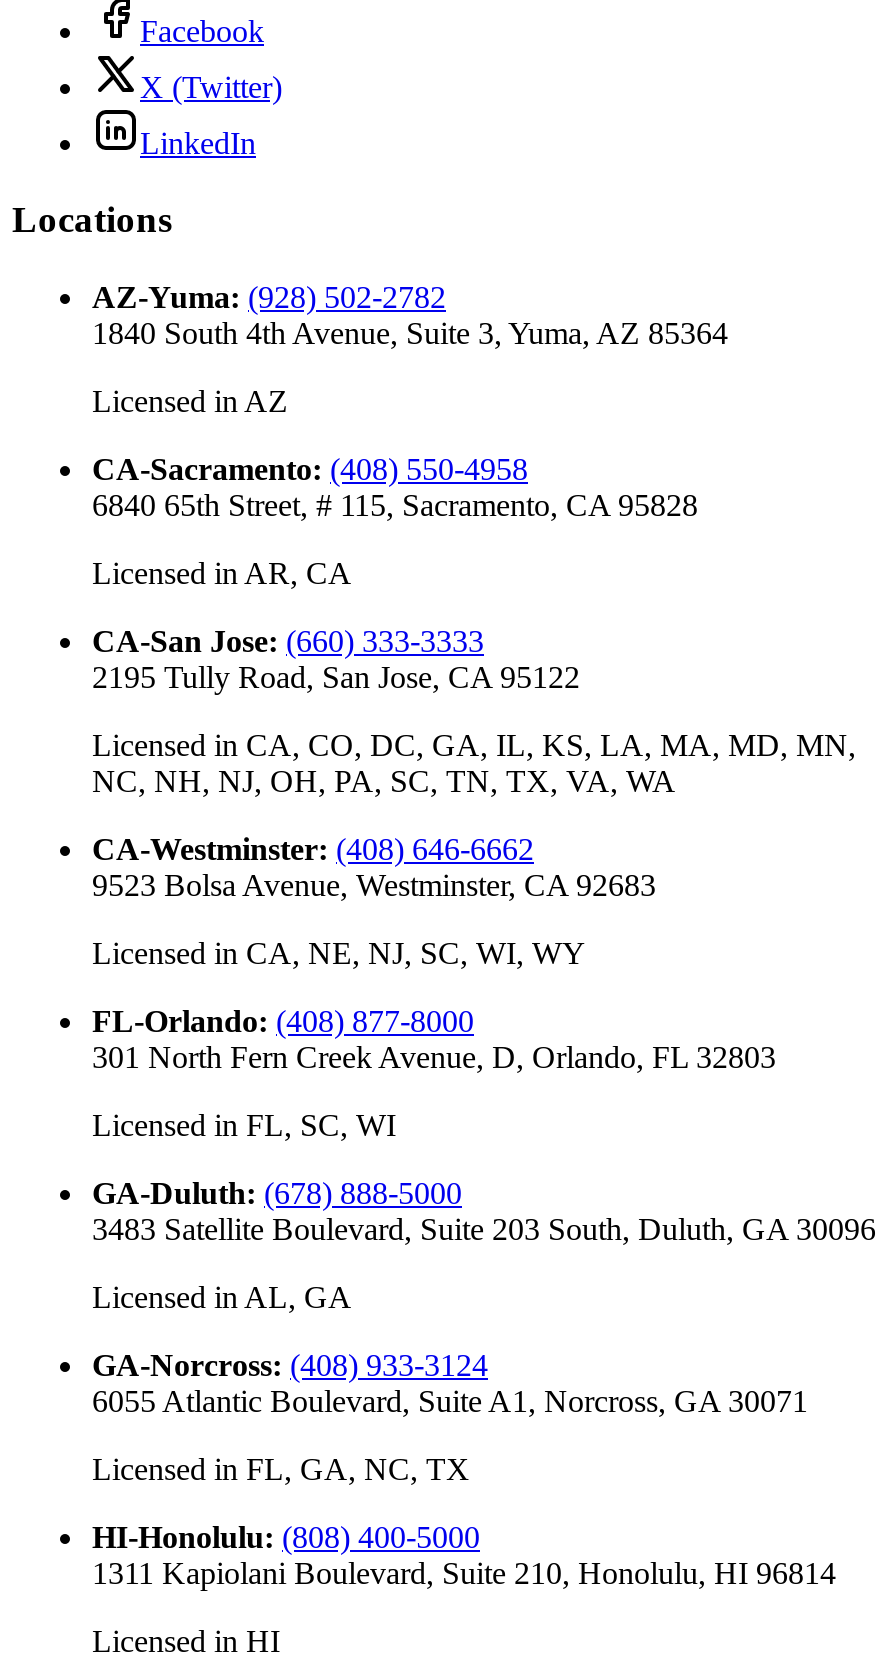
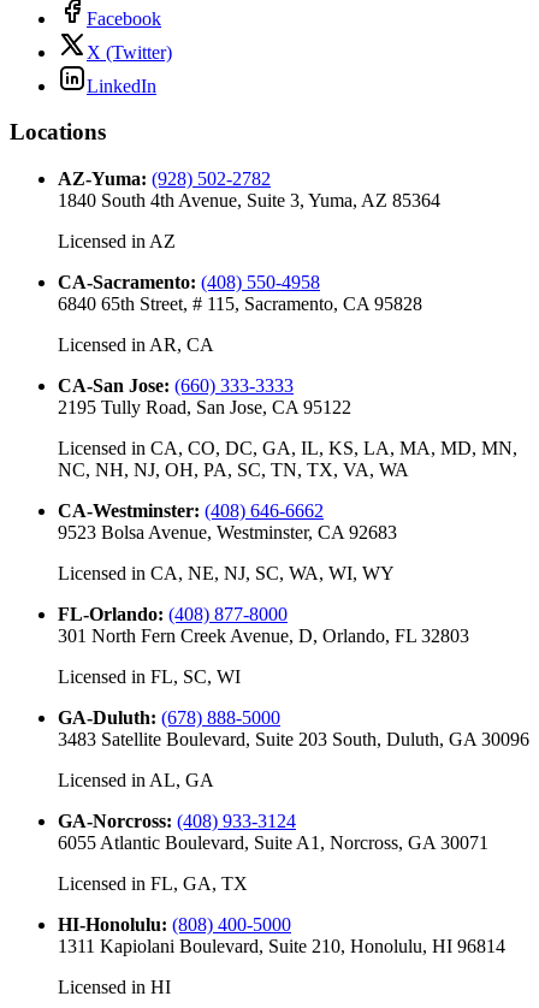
- Licensed in CA, NE, NJ, SC, WI, WY
+ Licensed in CA, NE, NJ, SC, WA, WI, WY

- Licensed in FL, GA, NC, TX
+ Licensed in FL, GA, TX
